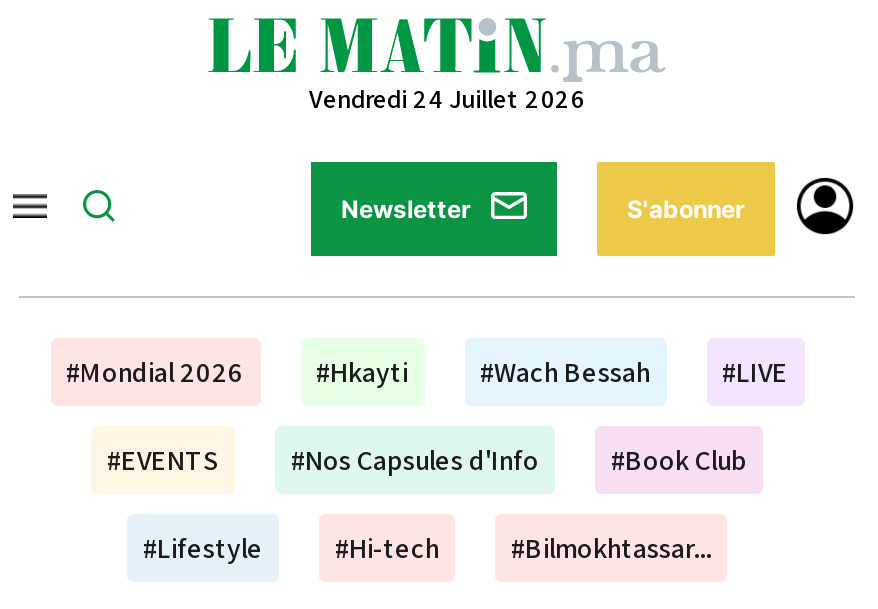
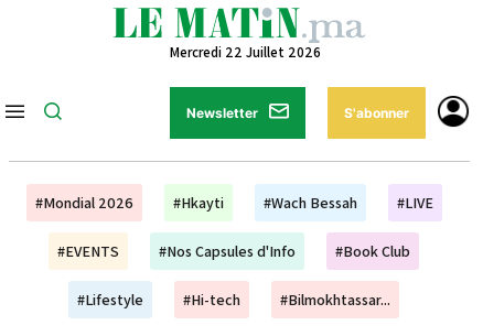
- Vendredi 24 Juillet 2026
+ Mercredi 22 Juillet 2026
